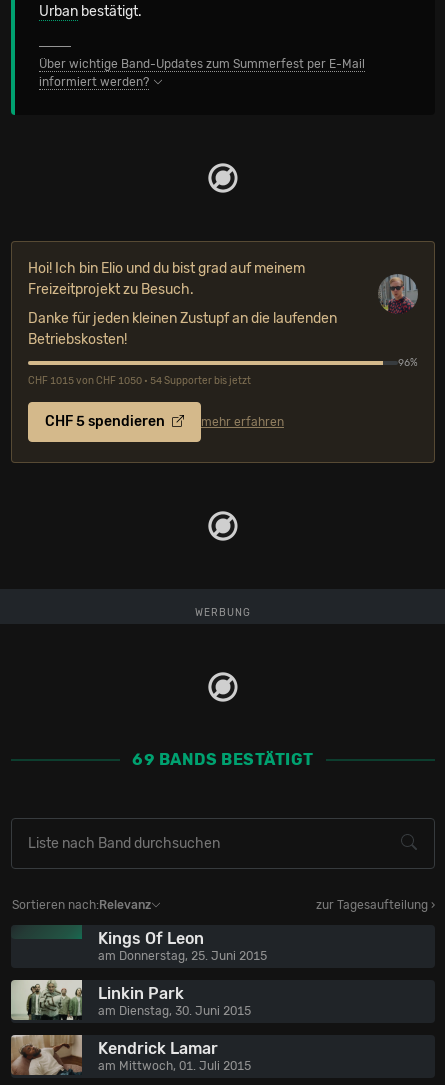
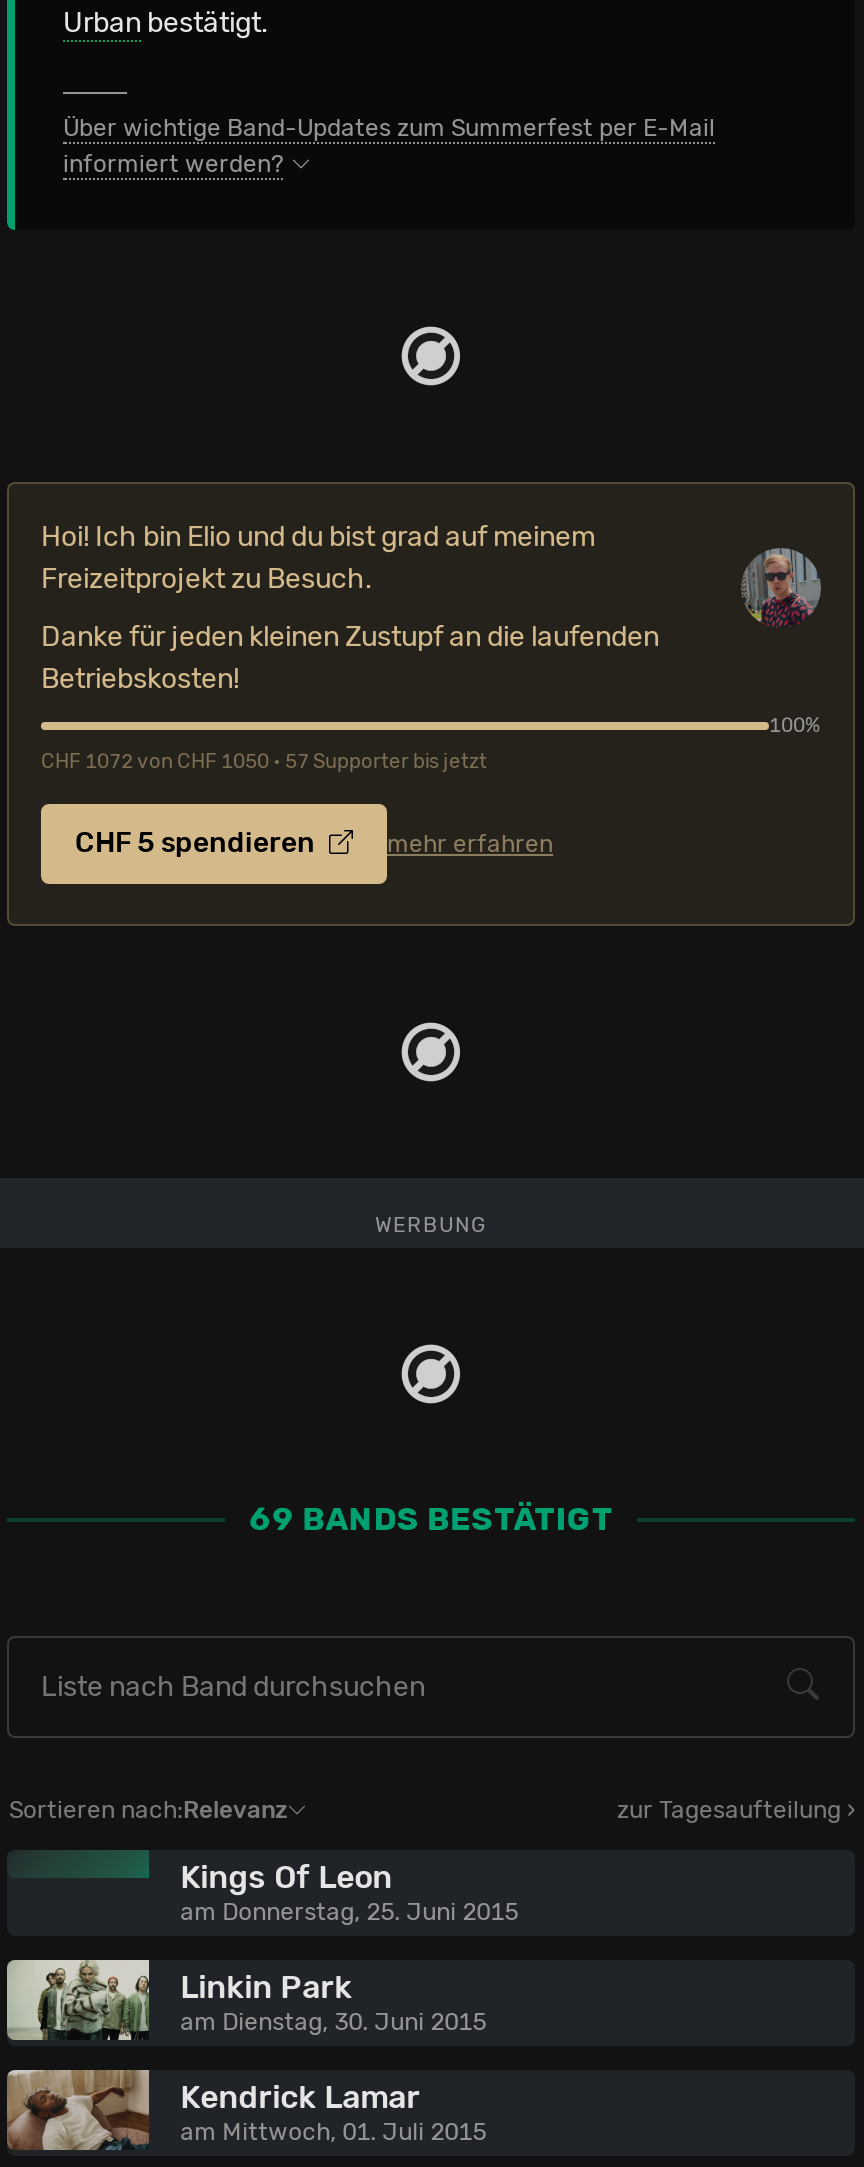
- 96%
+ 100%

- CHF 1015 von CHF 1050 • 54 Supporter bis jetzt
+ CHF 1072 von CHF 1050 • 57 Supporter bis jetzt
